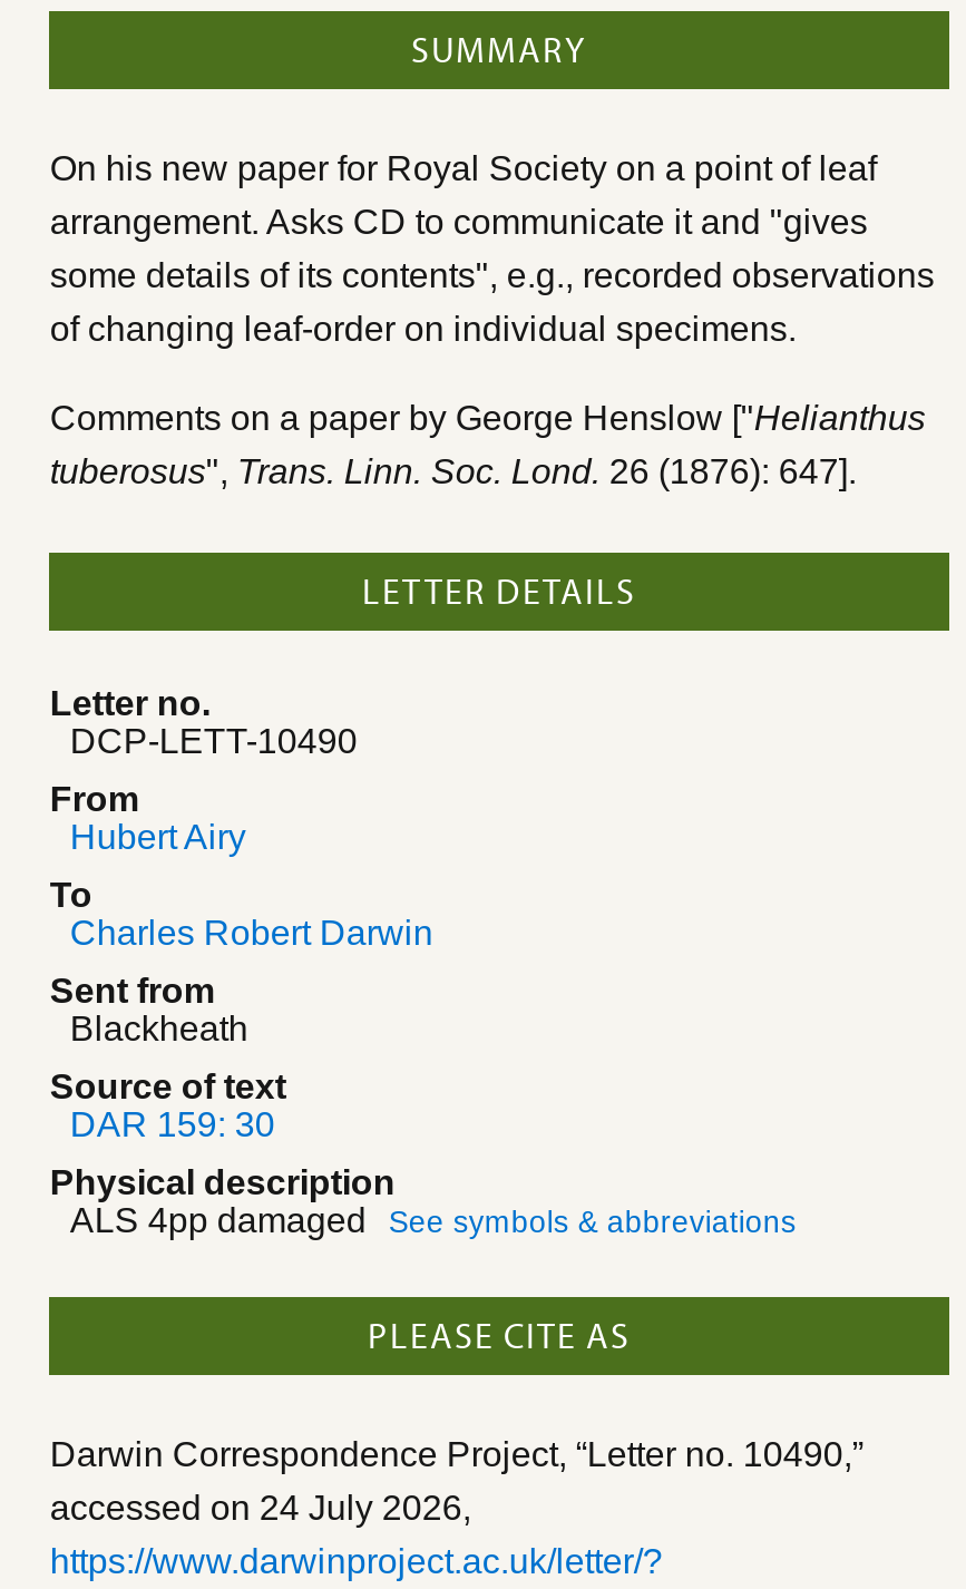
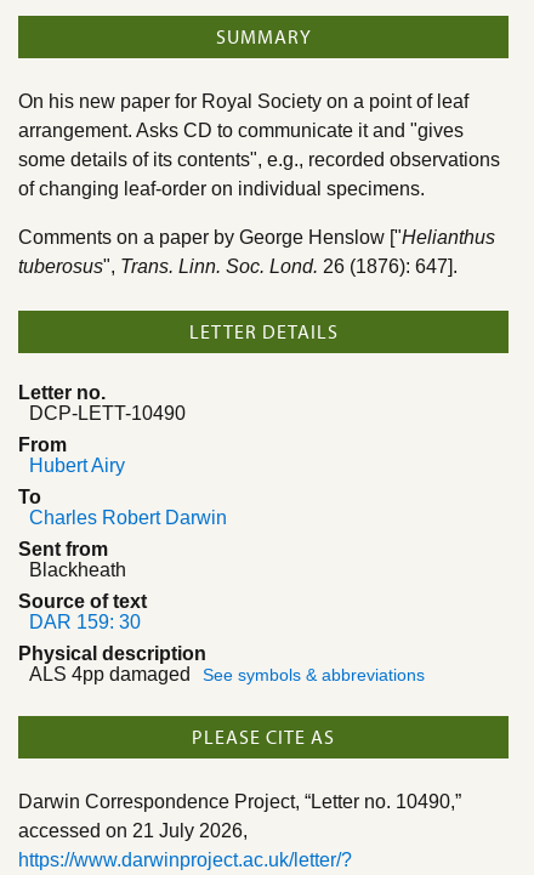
- accessed on 24 July 2026,
+ accessed on 21 July 2026,
